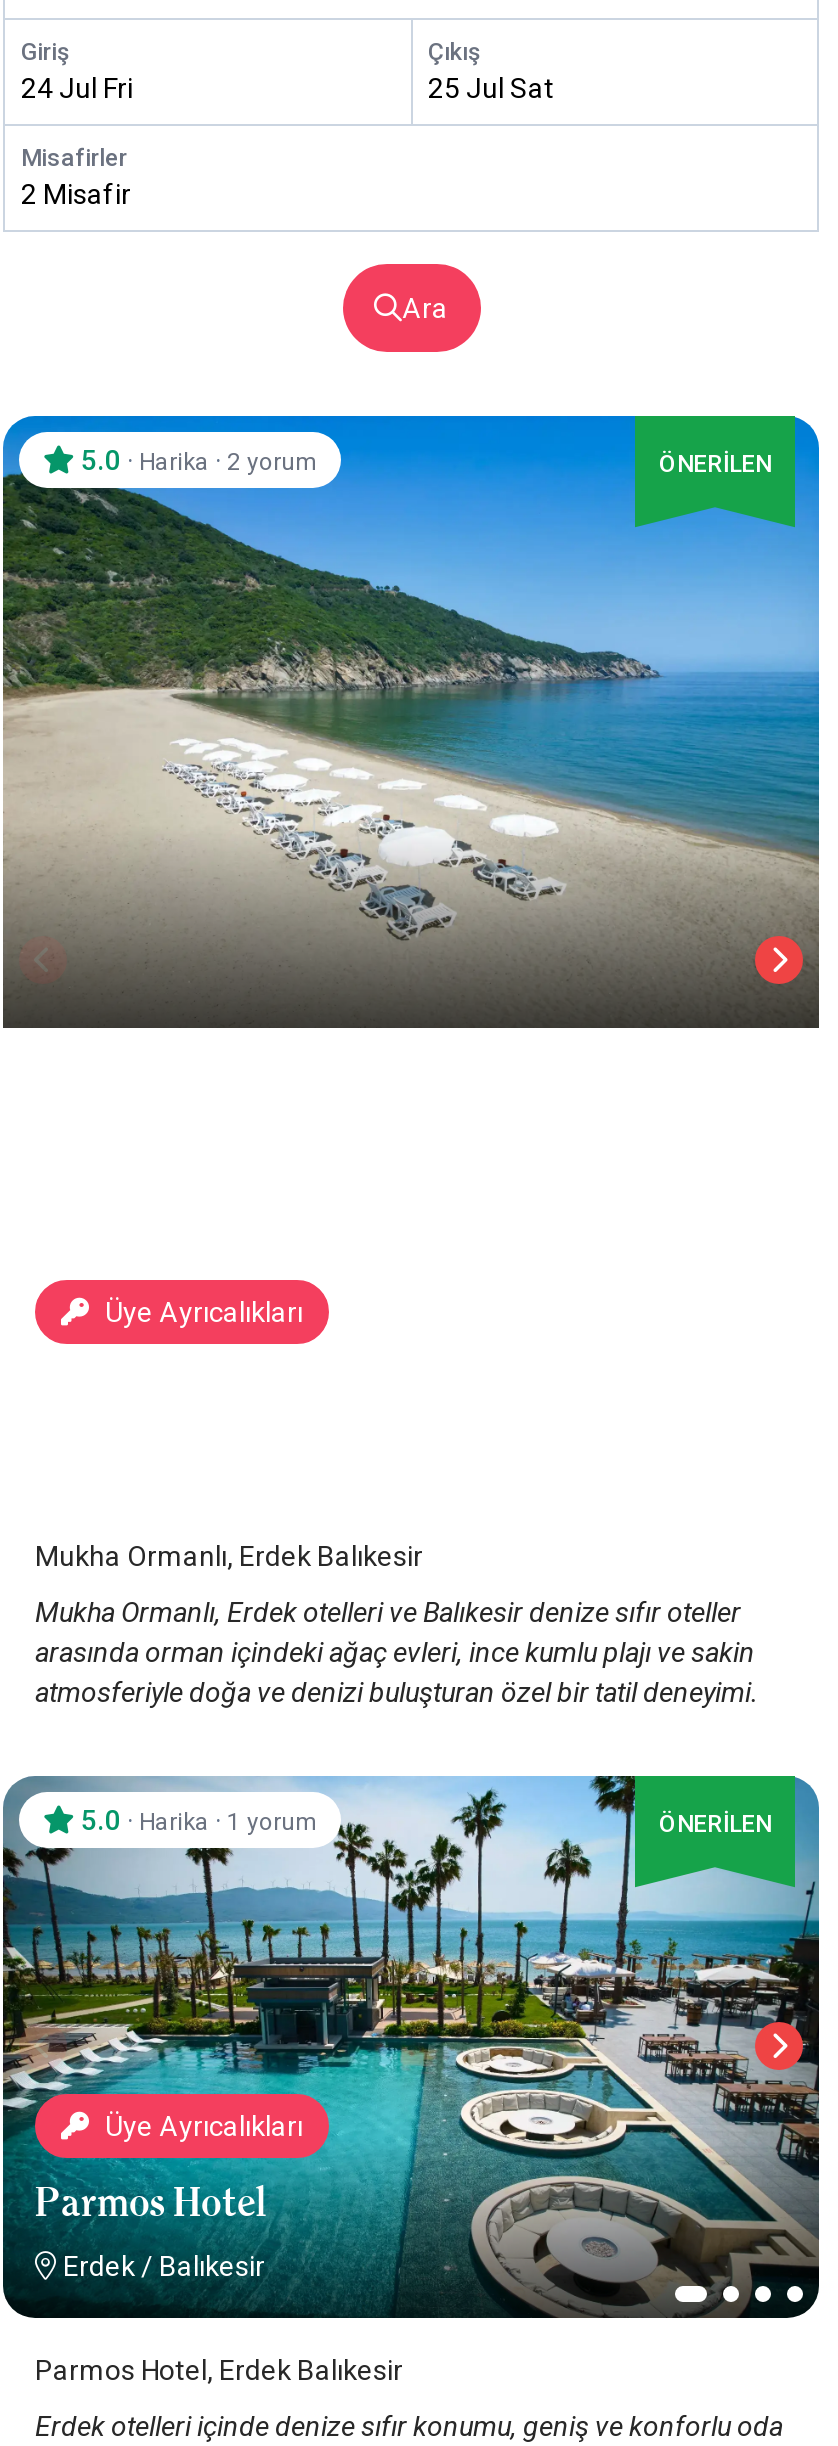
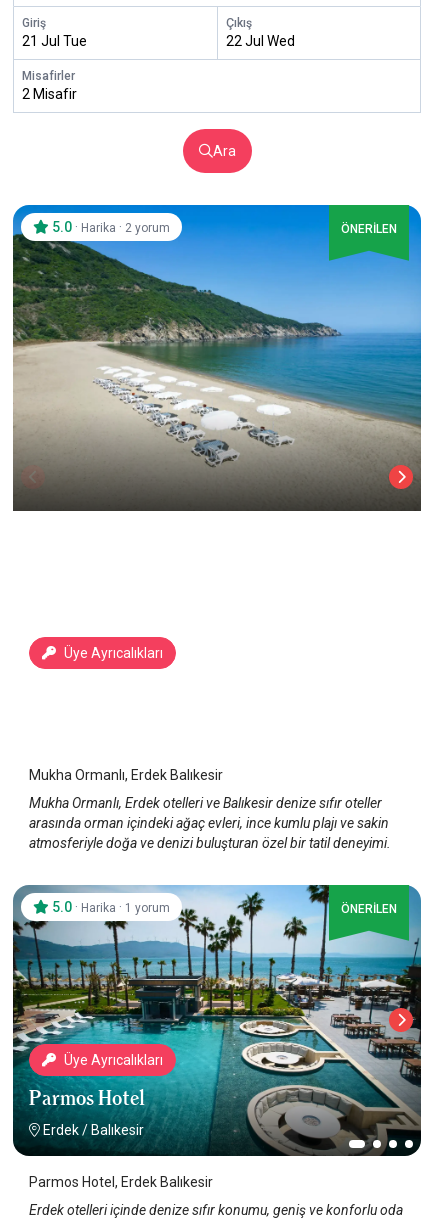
- 24 Jul Fri
+ 21 Jul Tue

- 25 Jul Sat
+ 22 Jul Wed
